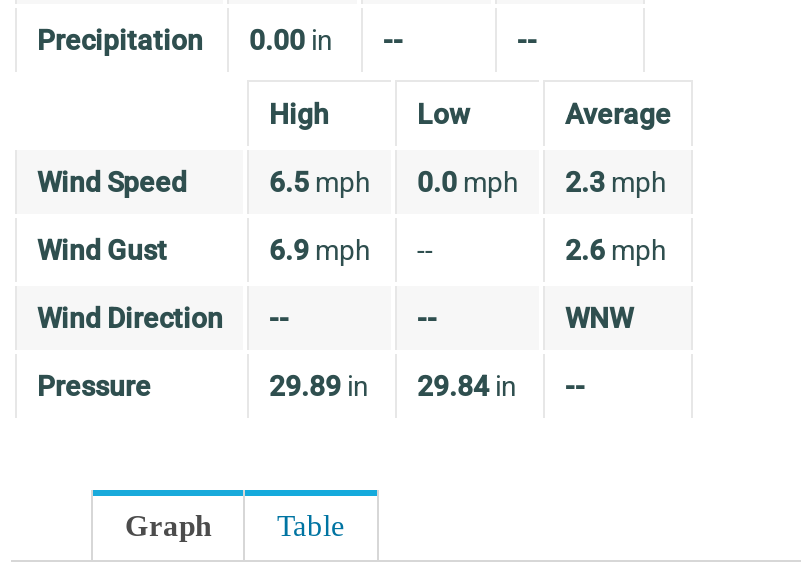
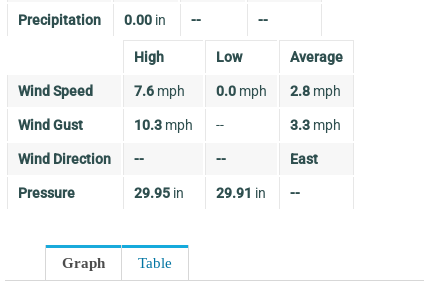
- 6.5 mph
+ 7.6 mph

- 2.3 mph
+ 2.8 mph

- 6.9 mph
+ 10.3 mph

- 2.6 mph
+ 3.3 mph

- WNW
+ East

- 29.89 in
+ 29.95 in

- 29.84 in
+ 29.91 in
